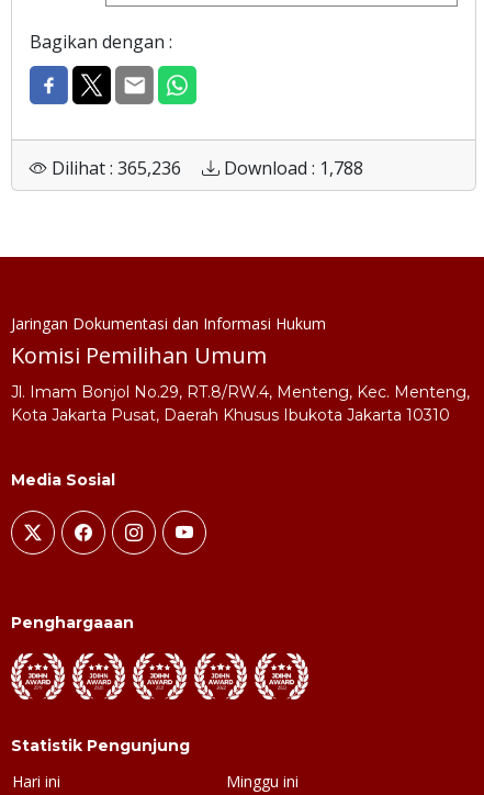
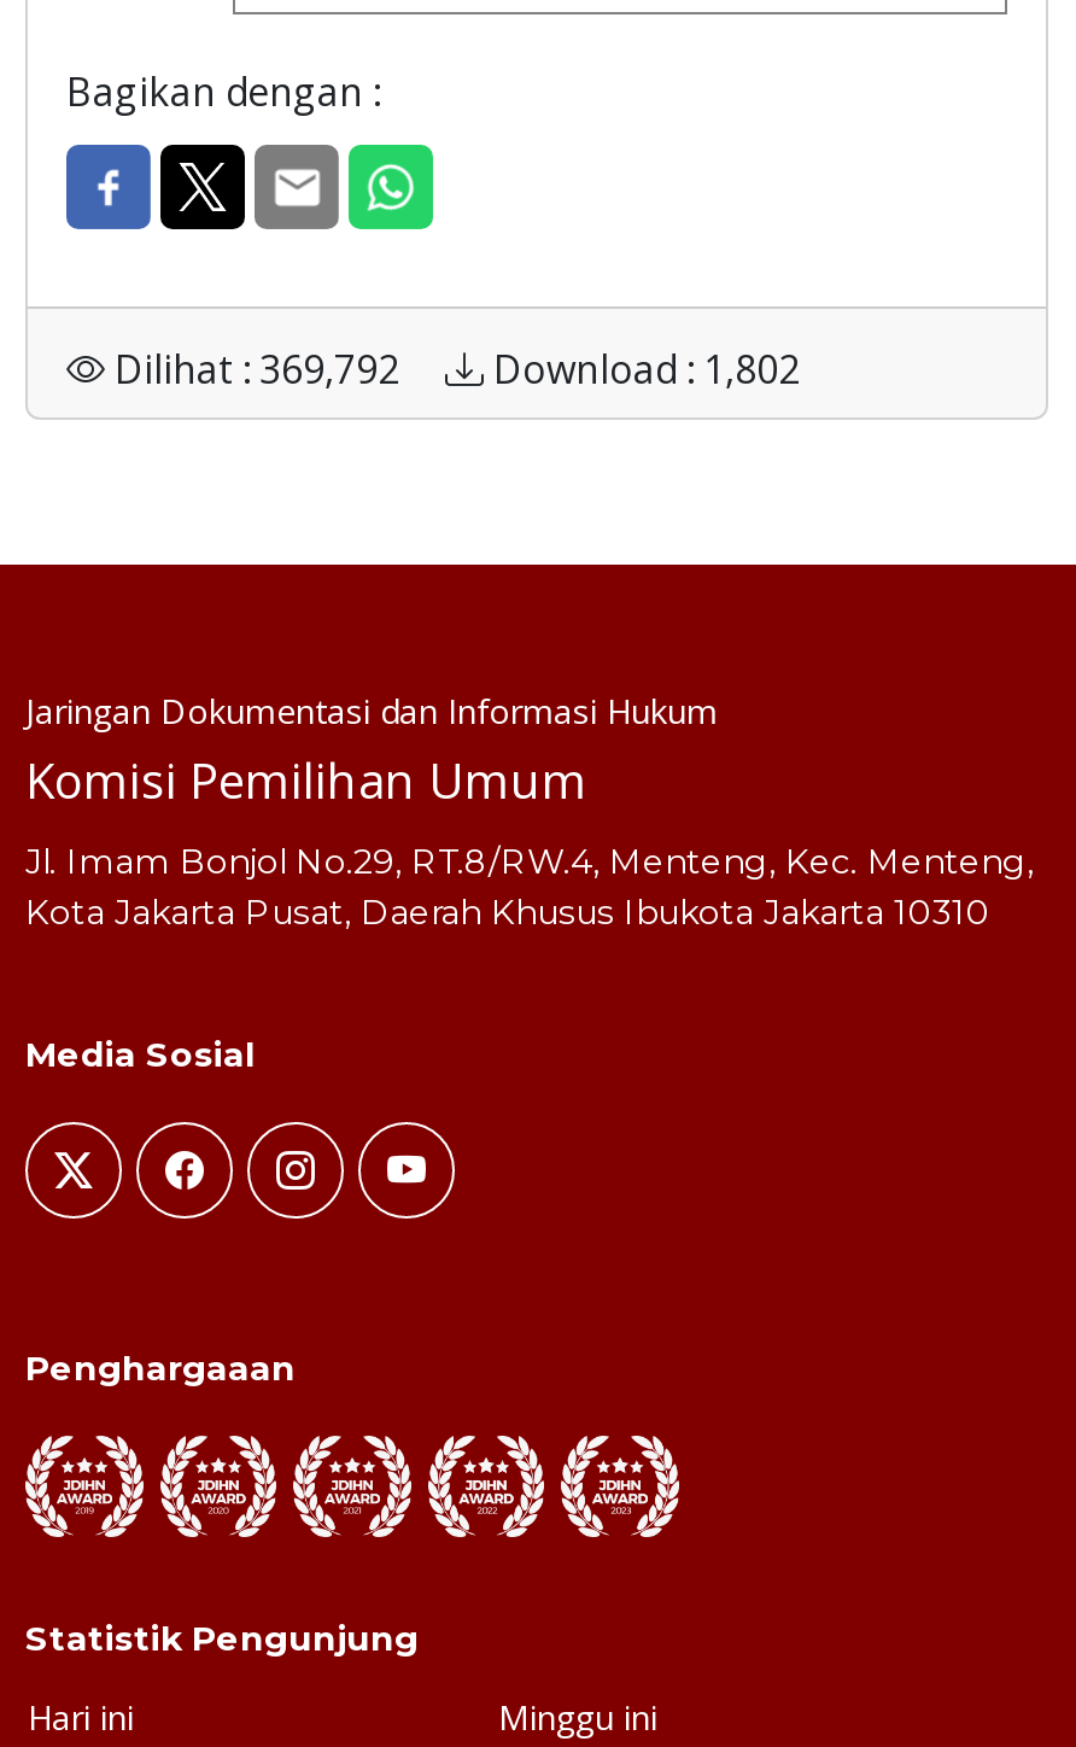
- Dilihat : 365,236
+ Dilihat : 369,792

- Download : 1,788
+ Download : 1,802
